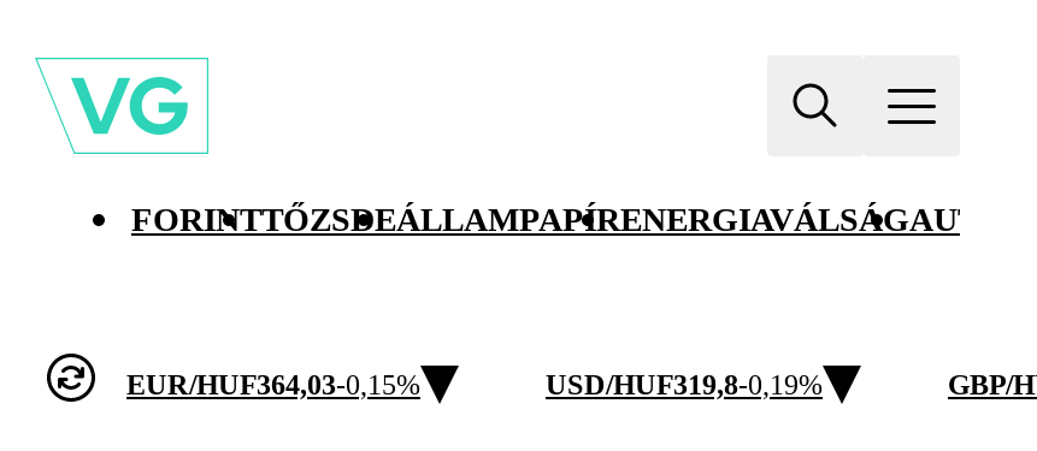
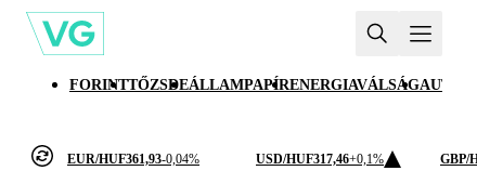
- EUR/HUF364,03-0,15%
+ EUR/HUF361,93-0,04%

- USD/HUF319,8-0,19%
+ USD/HUF317,46+0,1%
